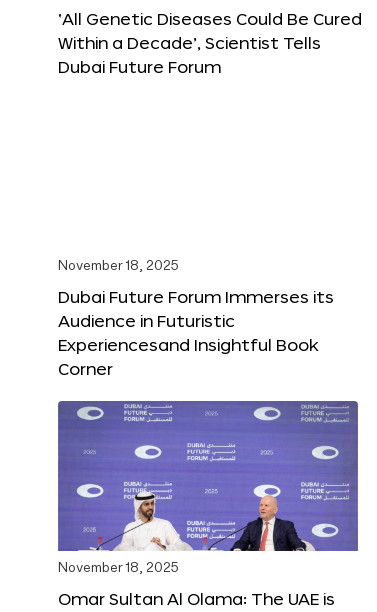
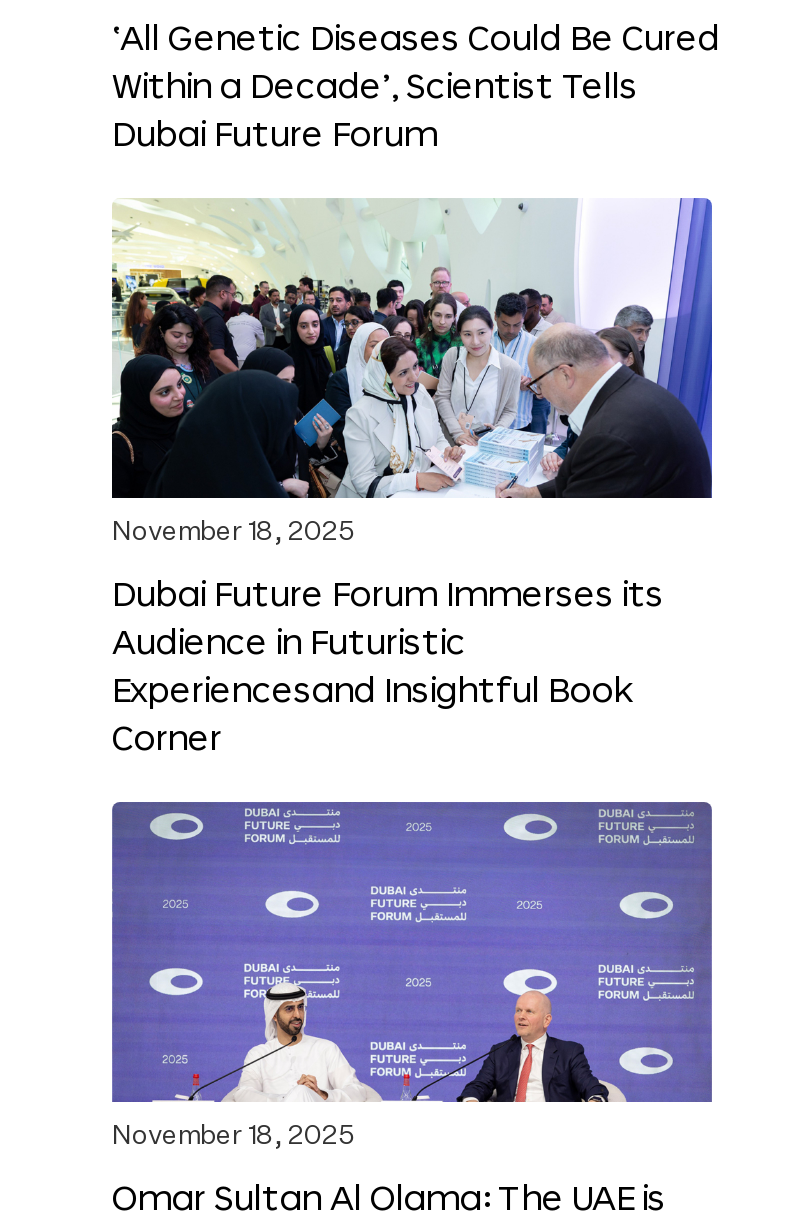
+ [image]
